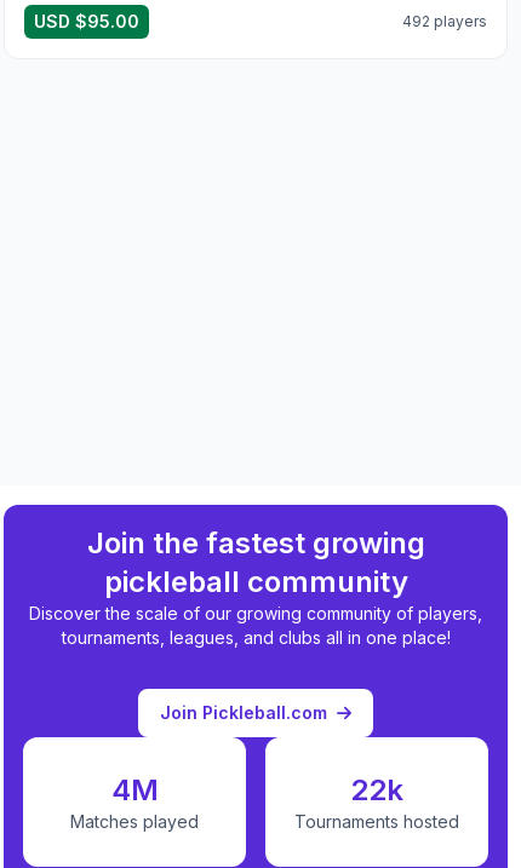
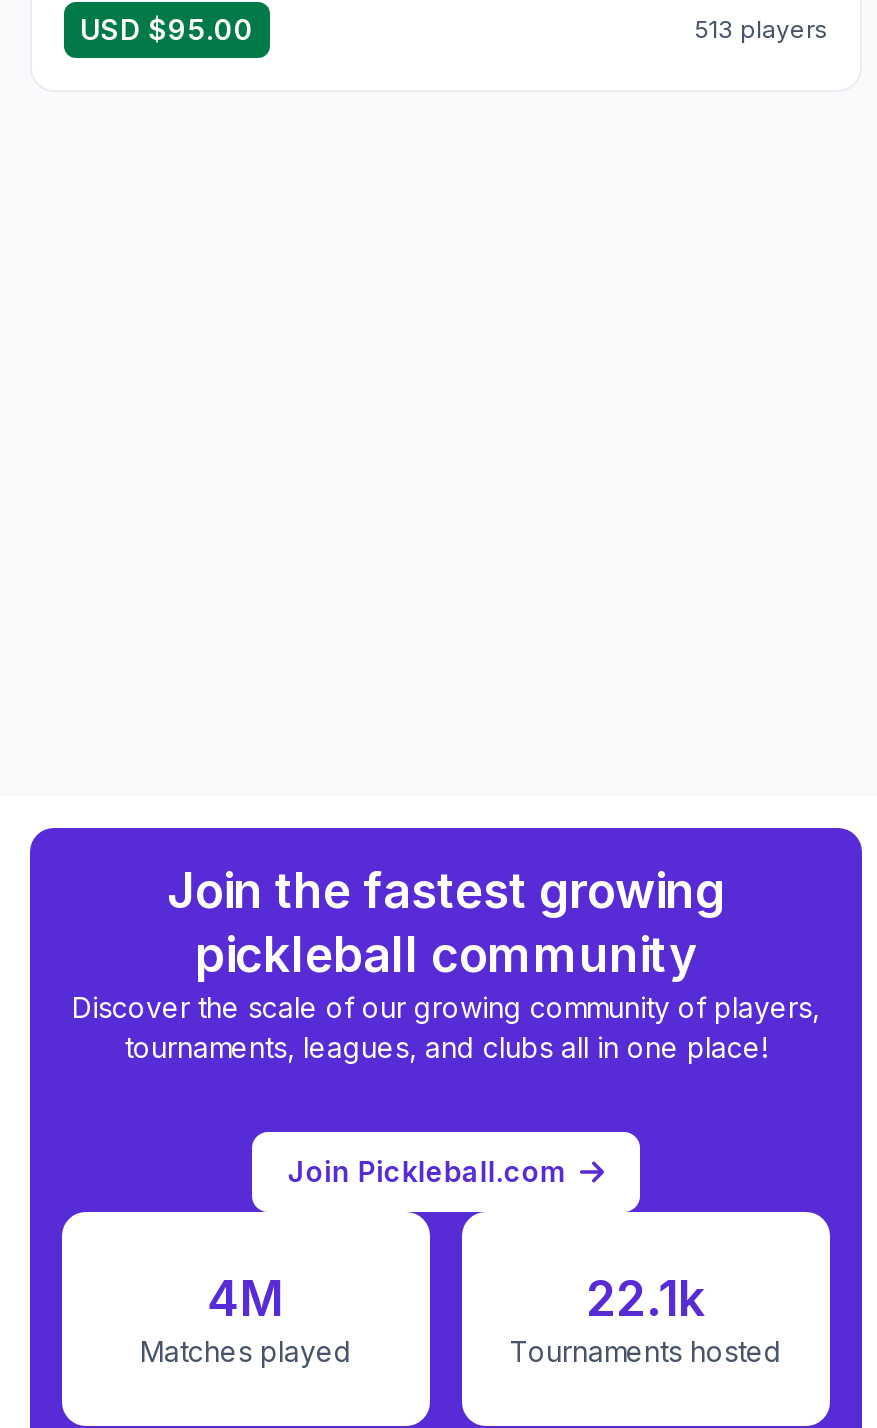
- 492 players
+ 513 players

- 22k
+ 22.1k
